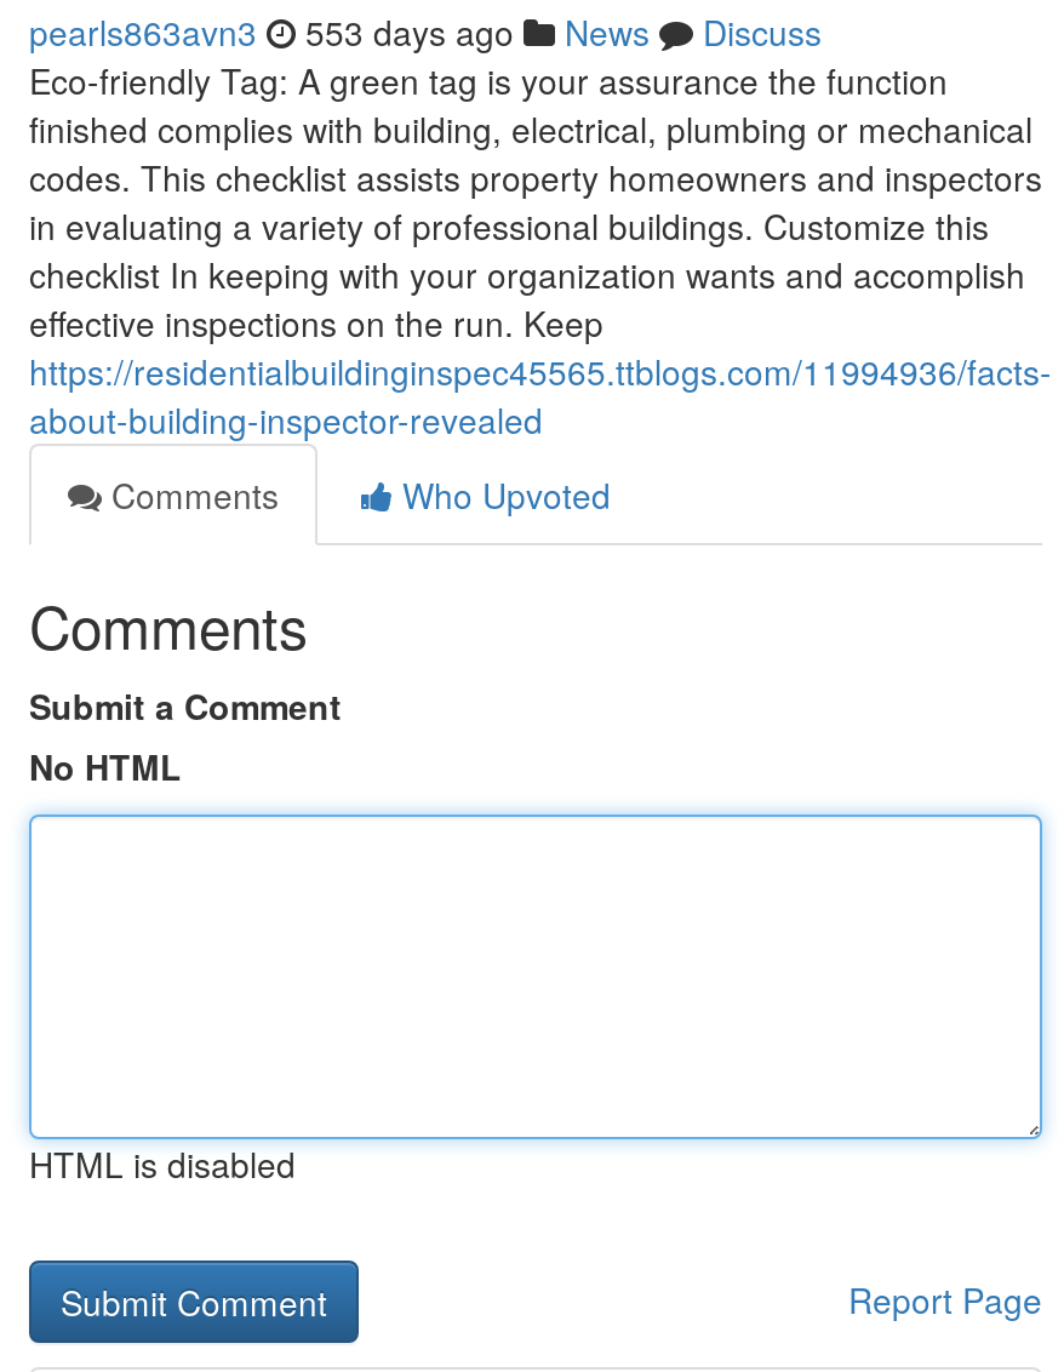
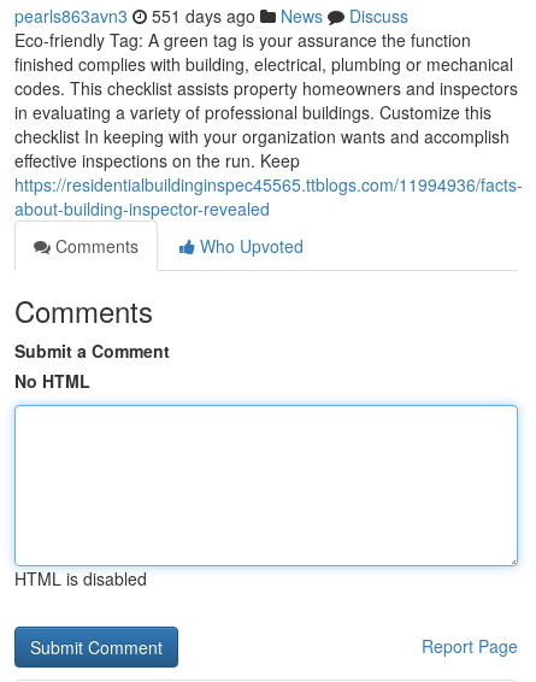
- pearls863avn3 553 days ago News Discuss
+ pearls863avn3 551 days ago News Discuss
